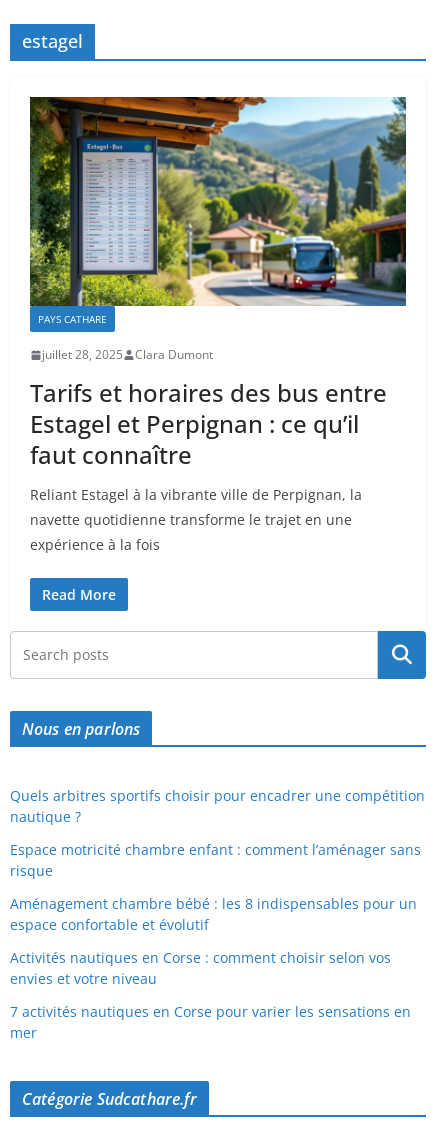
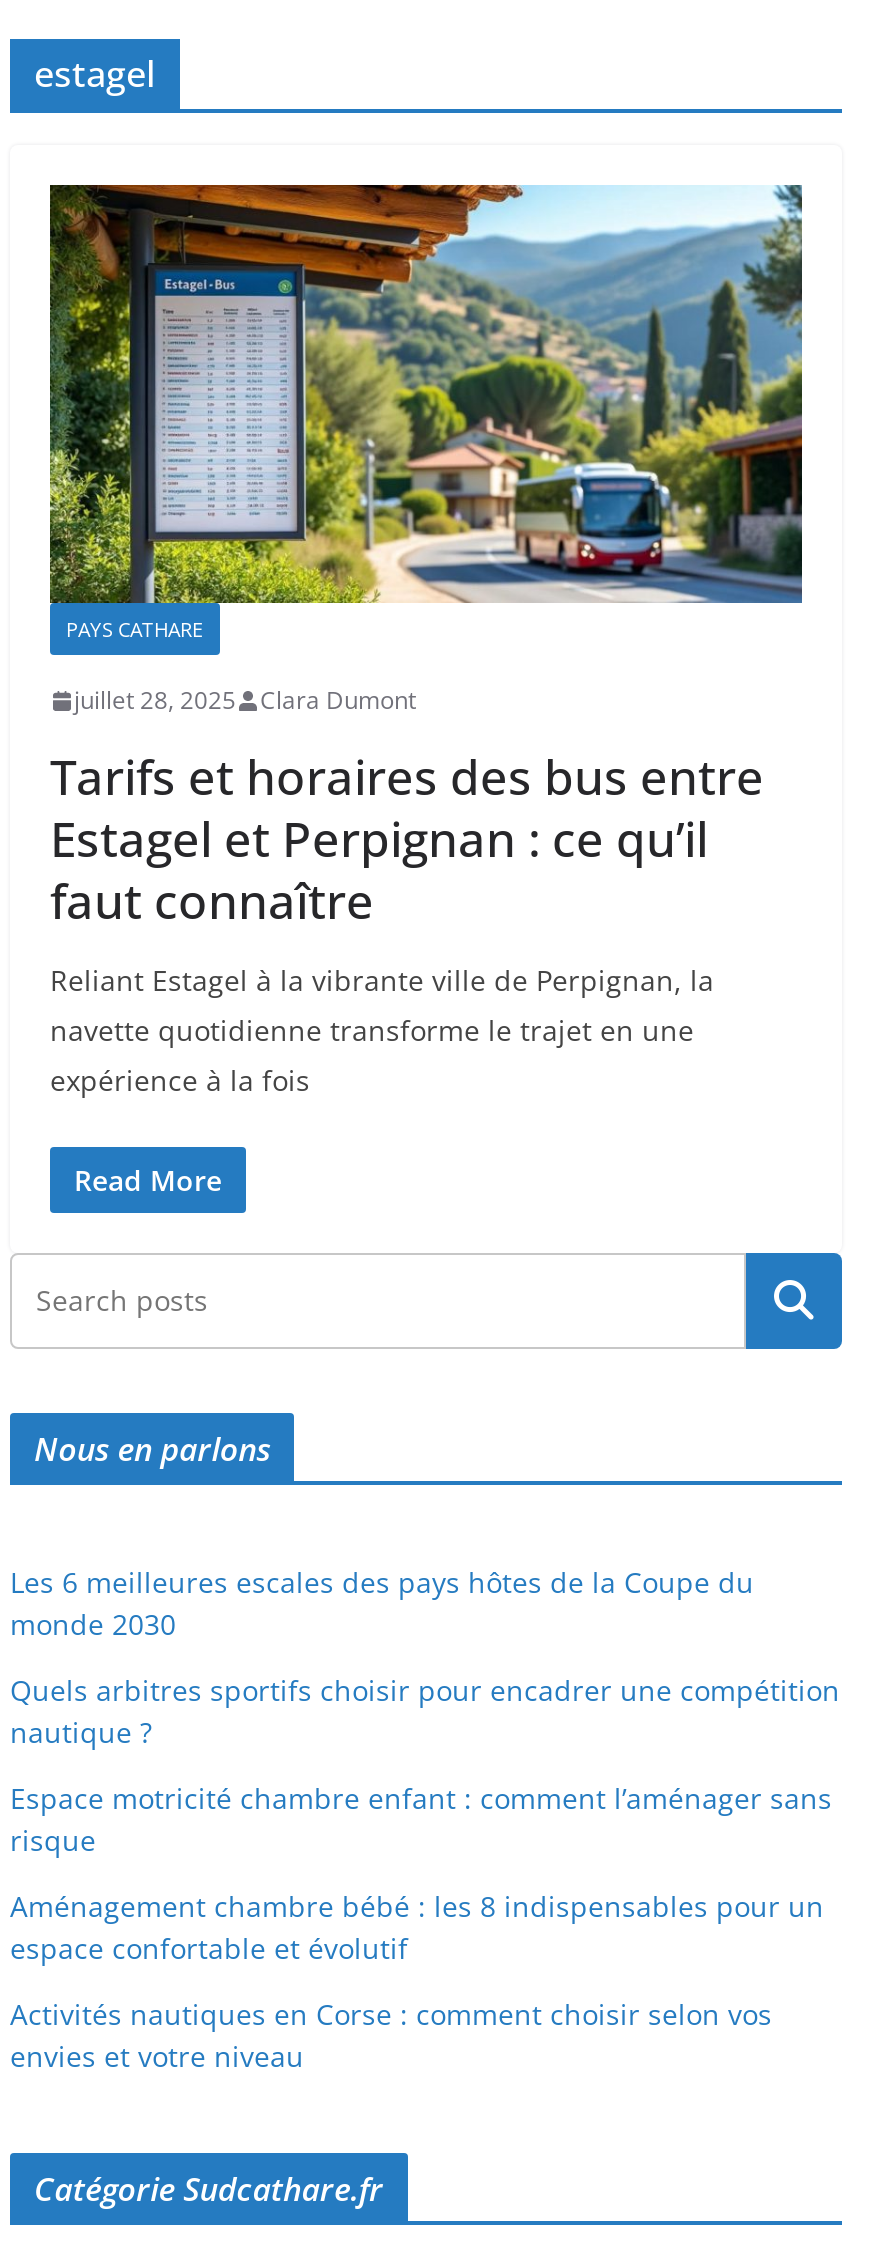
+ Les 6 meilleures escales des pays hôtes de la Coupe du
+ monde 2030

moved down: Quels arbitres sportifs choisir pour encadrer une compétition | nautique ? | Espace motricité chambre enfant : comment l’aménager sans | risque | Aménagement chambre bébé : les 8 indispensables pour un | espace confortable et évolutif | Activités nautiques en Corse : comment choisir selon vos | envies et votre niveau

- 7 activités nautiques en Corse pour varier les sensations en
- mer
